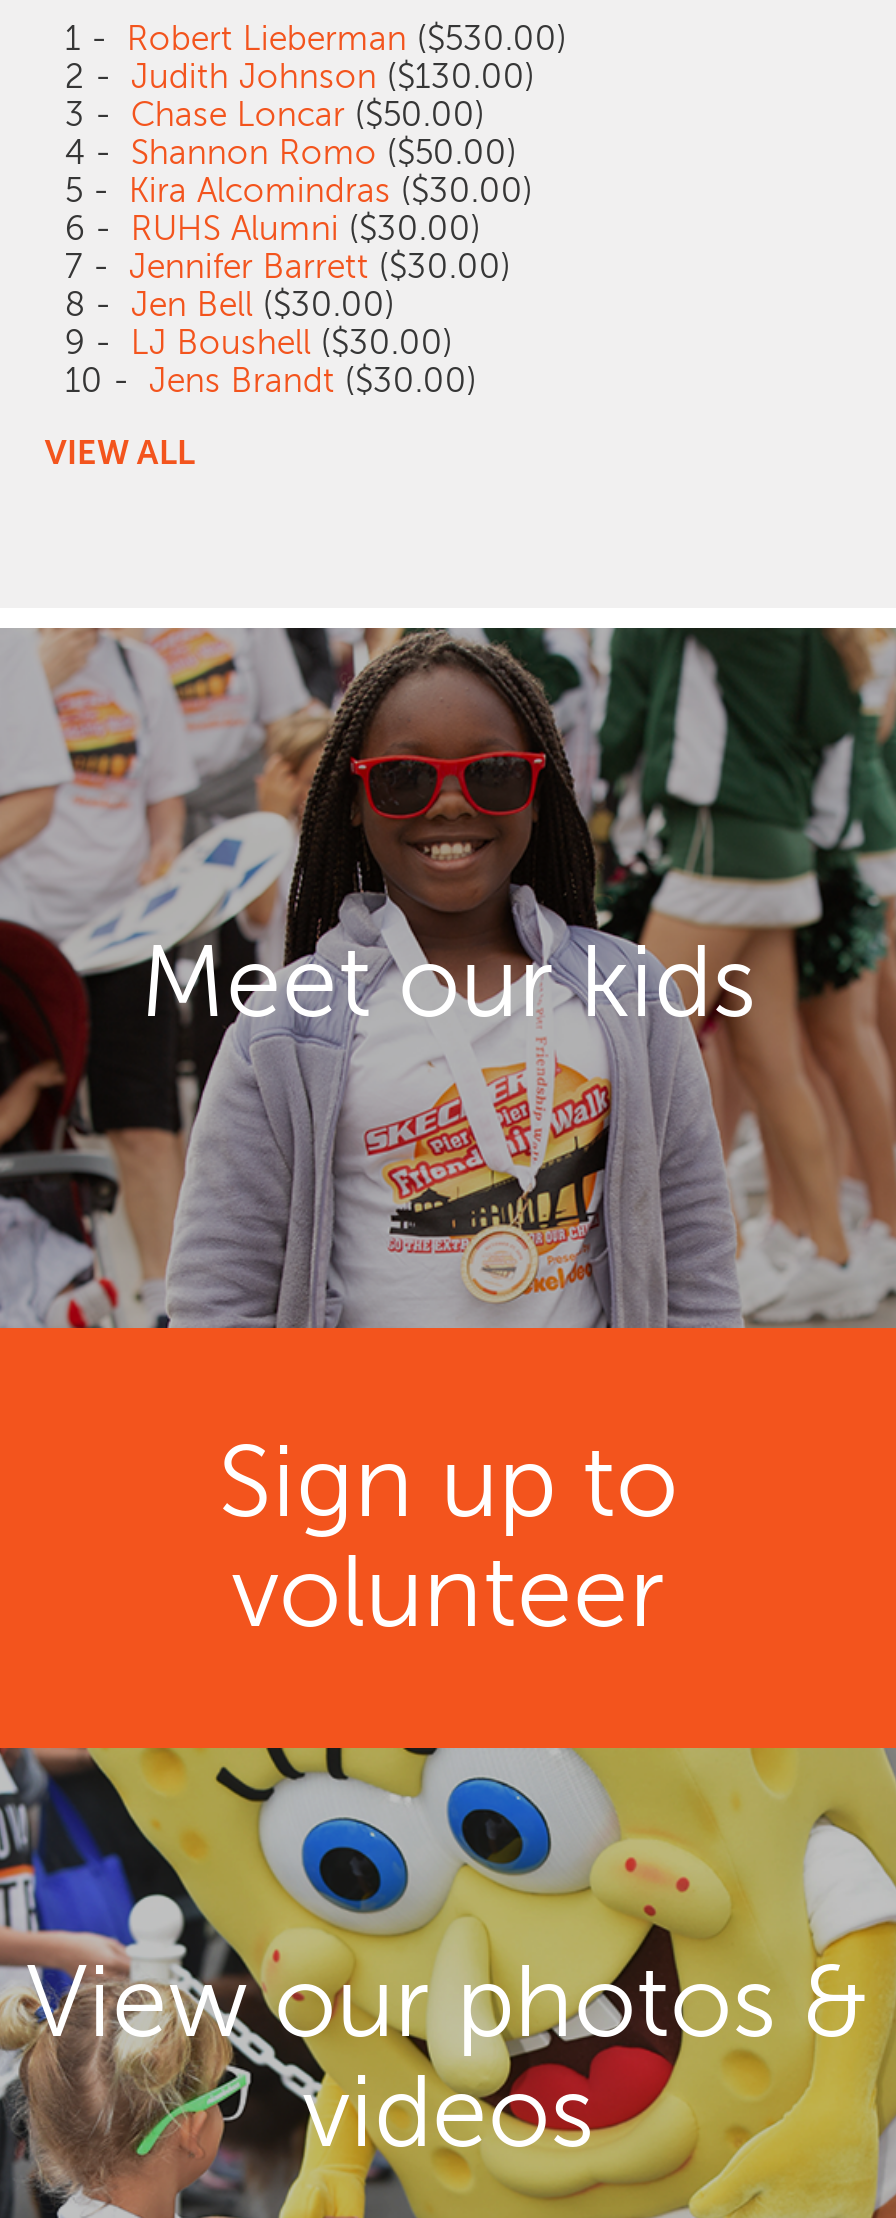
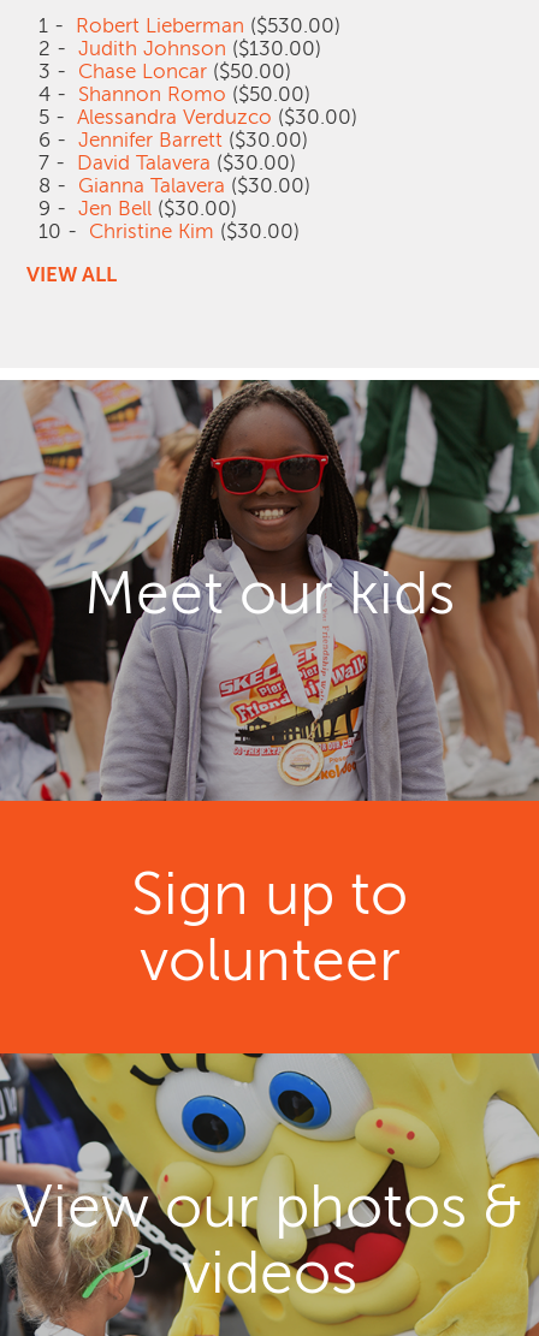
- 5 - Kira Alcomindras ($30.00)
- 6 - RUHS Alumni ($30.00)
- 7 - Jennifer Barrett ($30.00)
- 8 - Jen Bell ($30.00)
- 9 - LJ Boushell ($30.00)
- 10 - Jens Brandt ($30.00)
+ 5 - Alessandra Verduzco ($30.00)
+ 6 - Jennifer Barrett ($30.00)
+ 7 - David Talavera ($30.00)
+ 8 - Gianna Talavera ($30.00)
+ 9 - Jen Bell ($30.00)
+ 10 - Christine Kim ($30.00)
